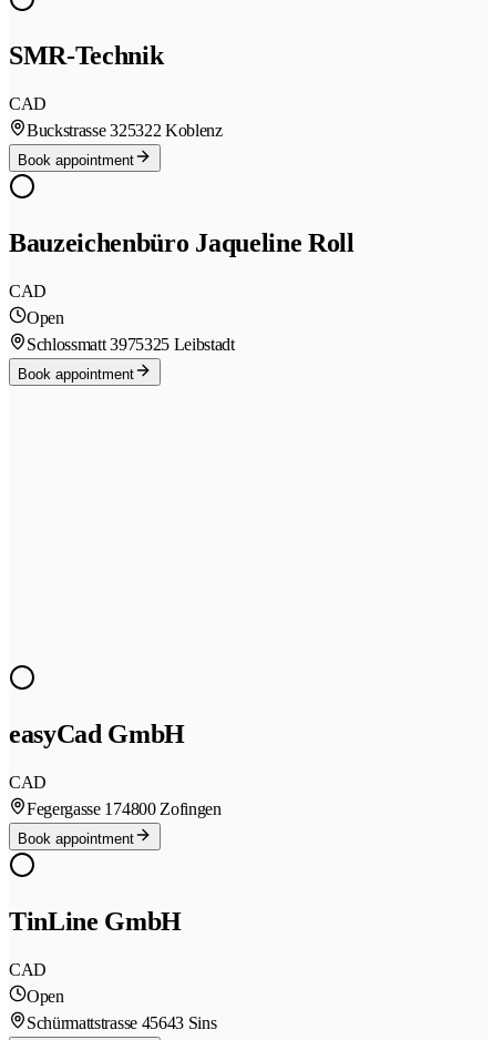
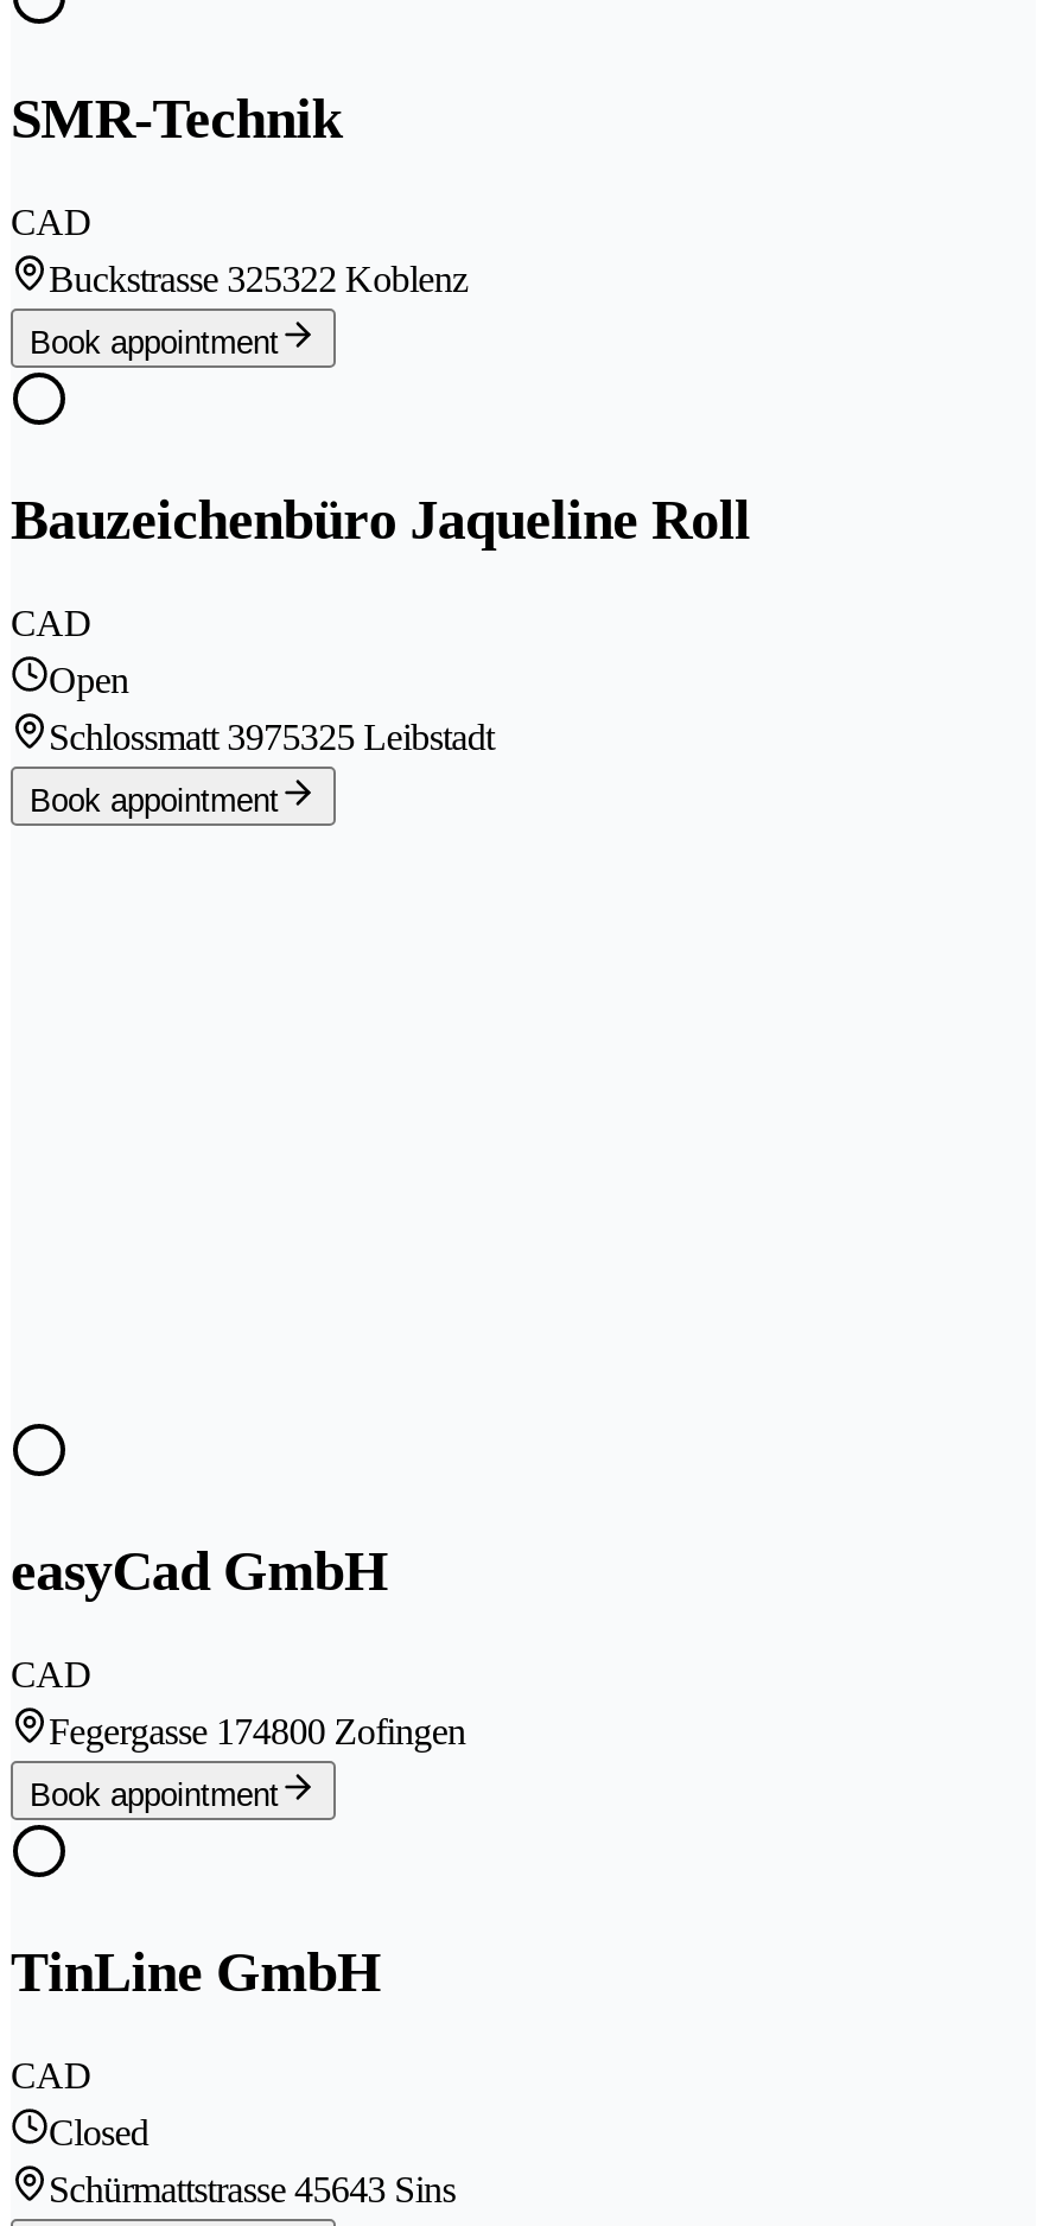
- Open
+ Closed
